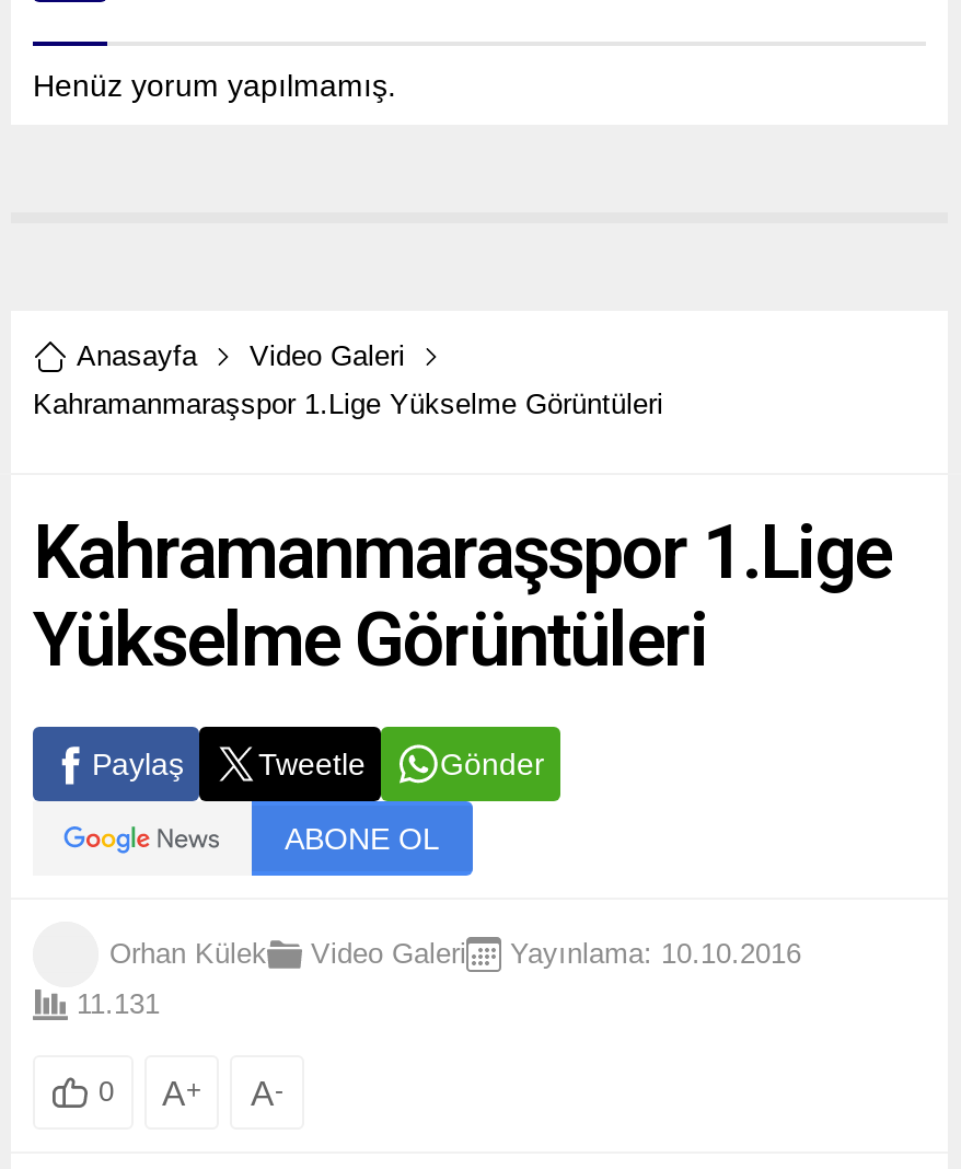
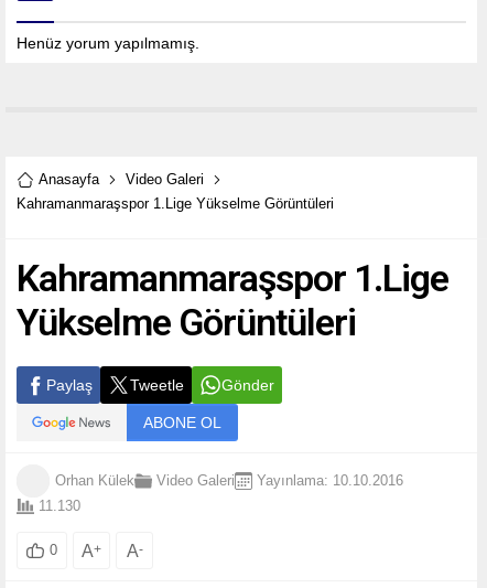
- 11.131
+ 11.130
